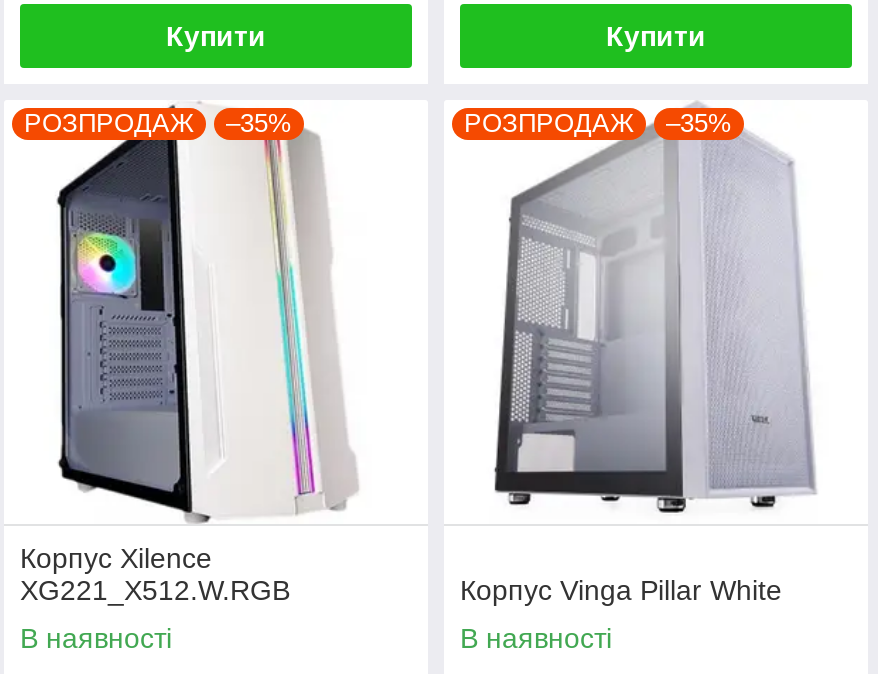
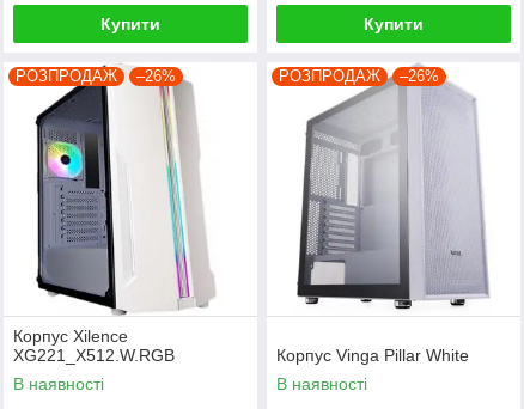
- РОЗПРОДАЖ –35%
+ РОЗПРОДАЖ –26%

- РОЗПРОДАЖ –35%
+ РОЗПРОДАЖ –26%
